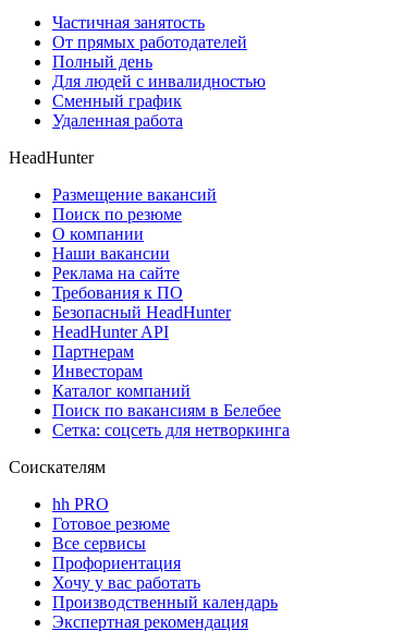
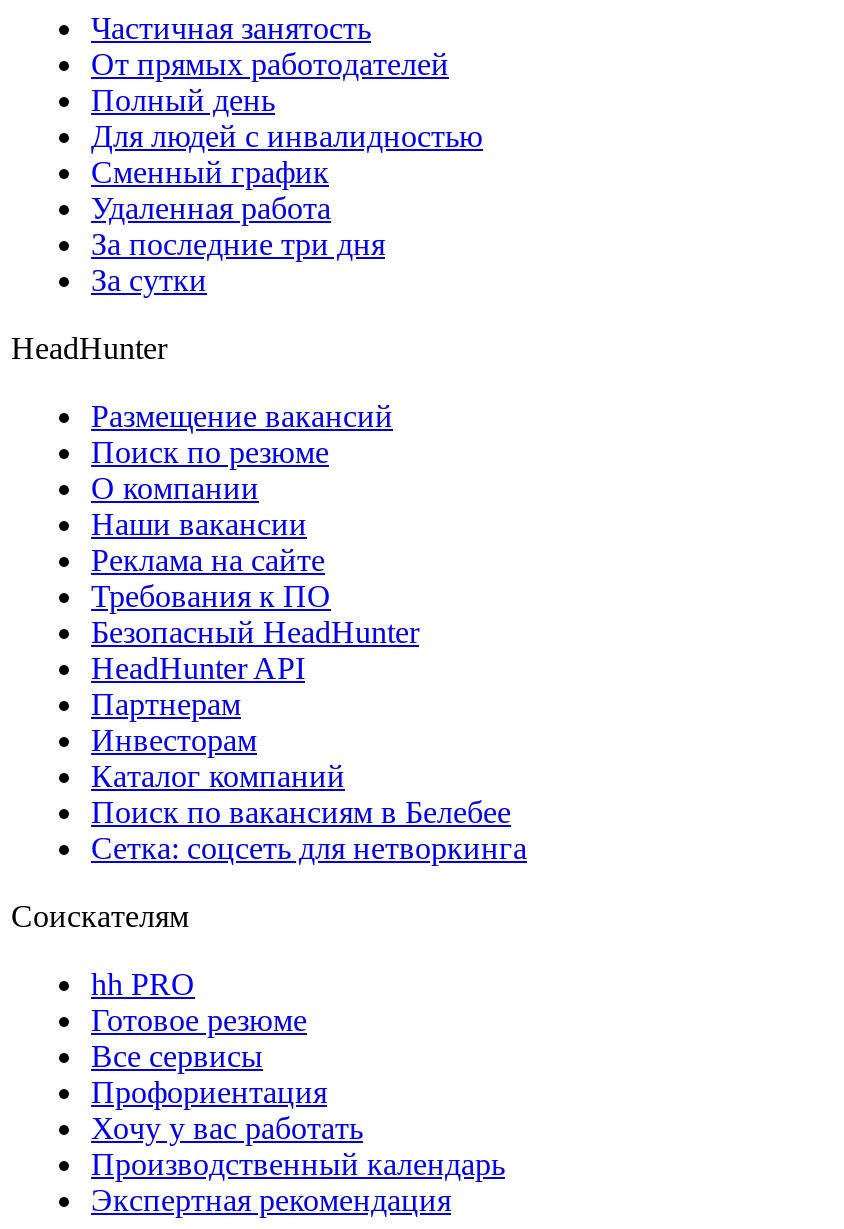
+ За последние три дня
+ За сутки
